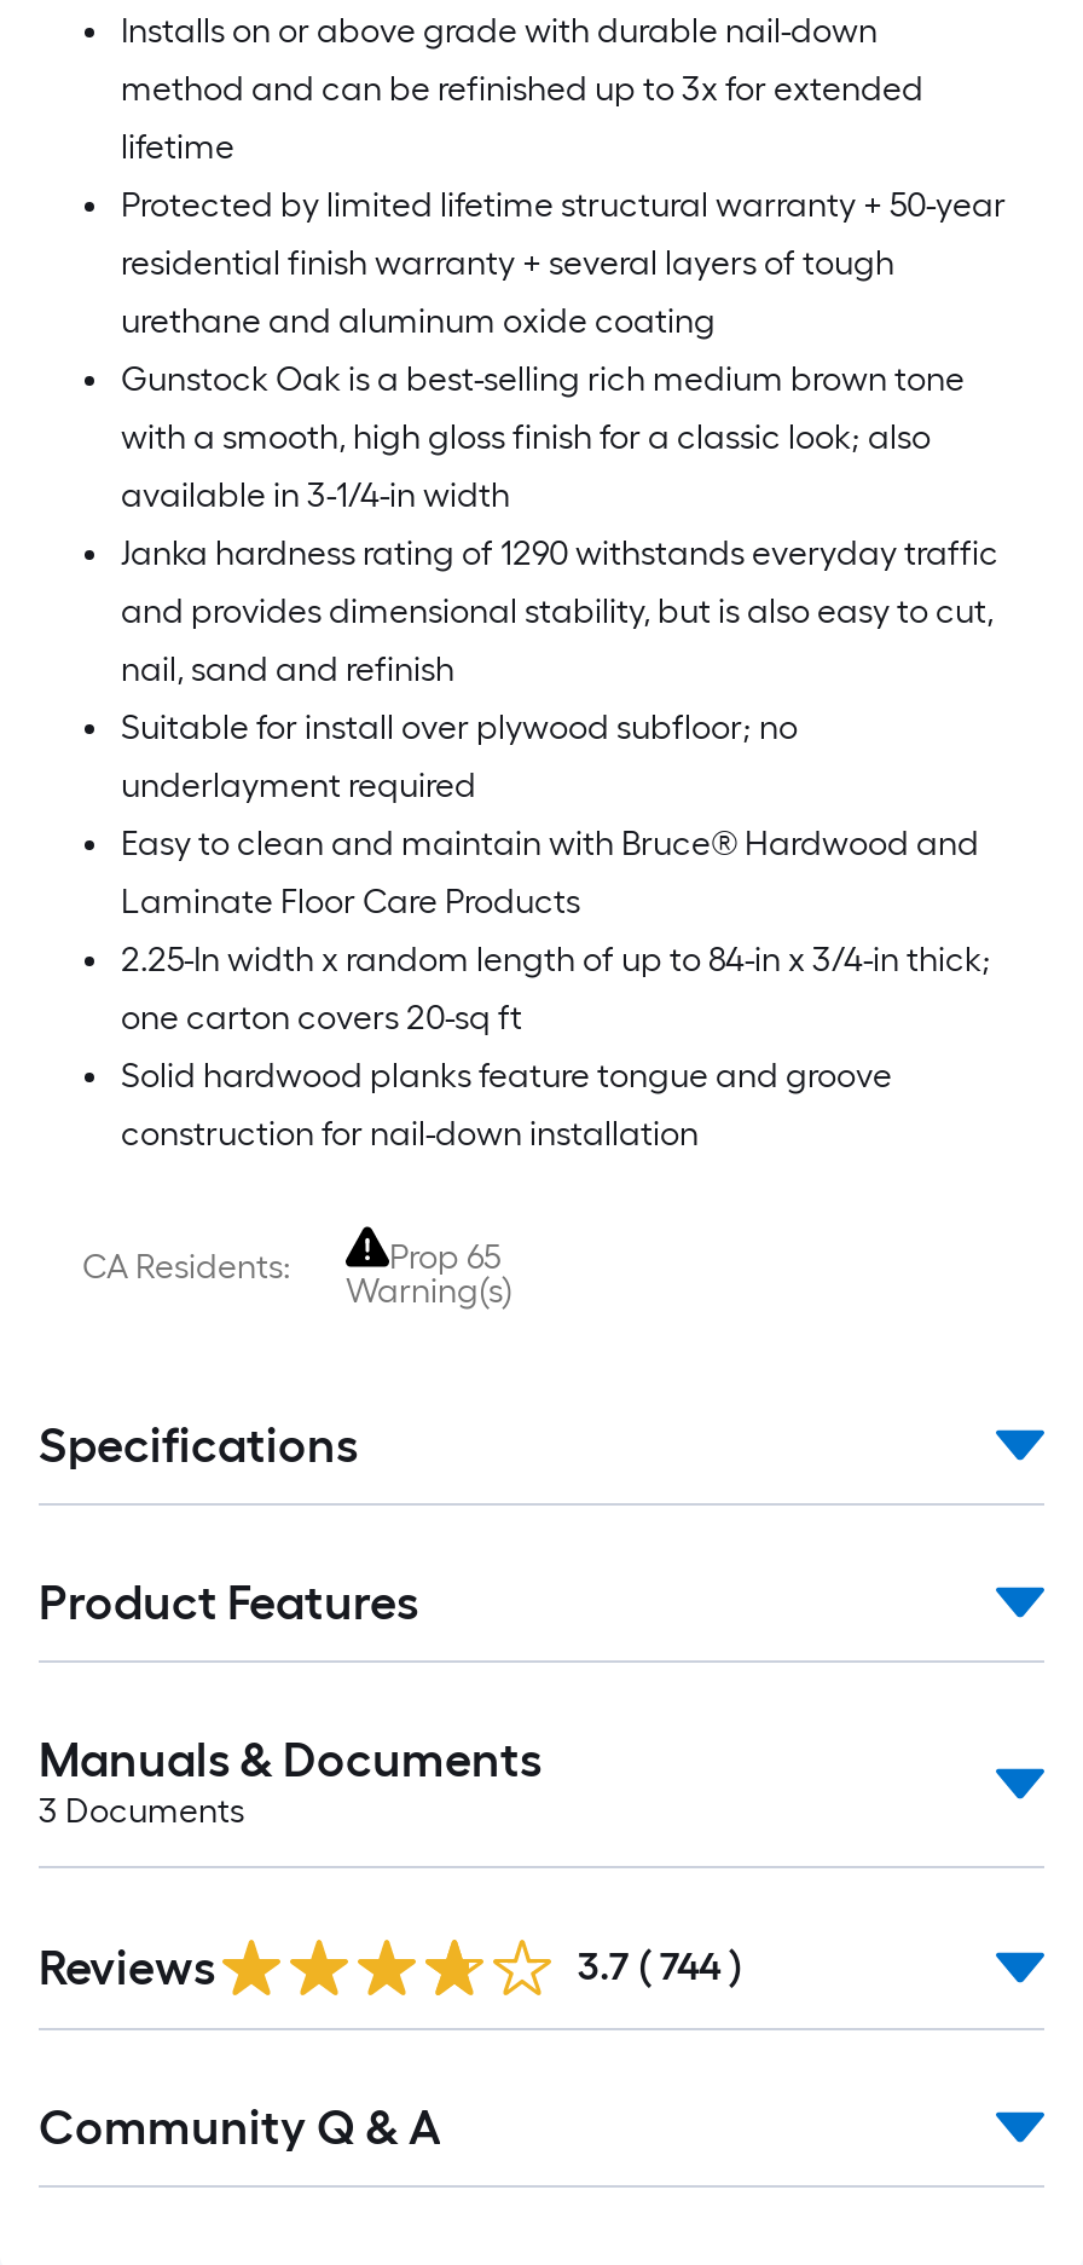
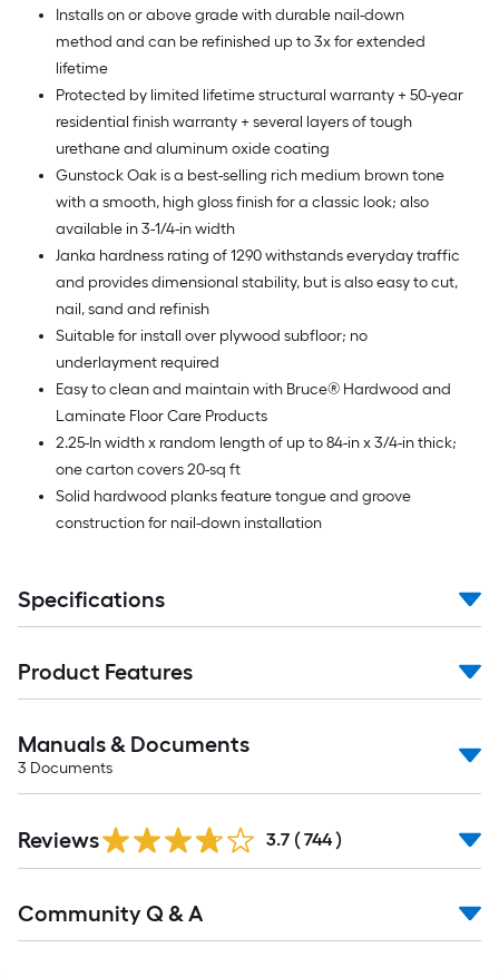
- CA Residents:
- Prop 65
- Warning(s)
